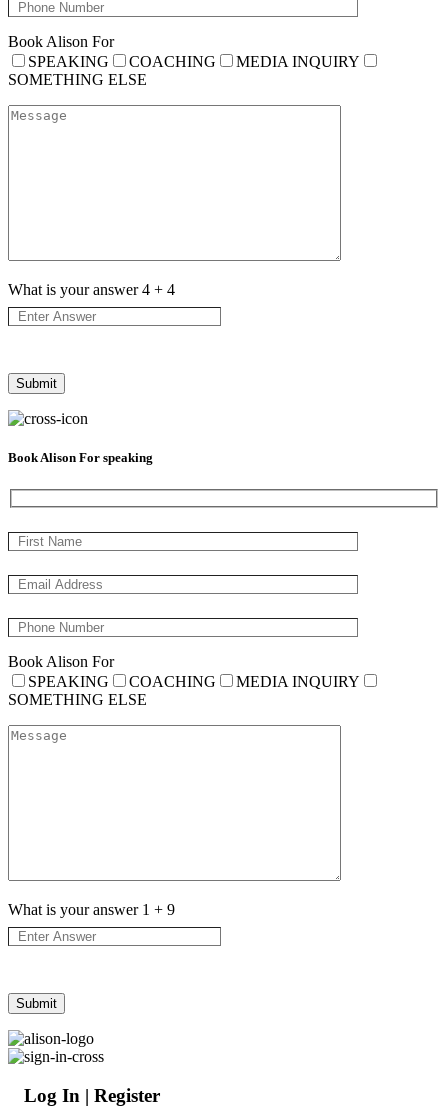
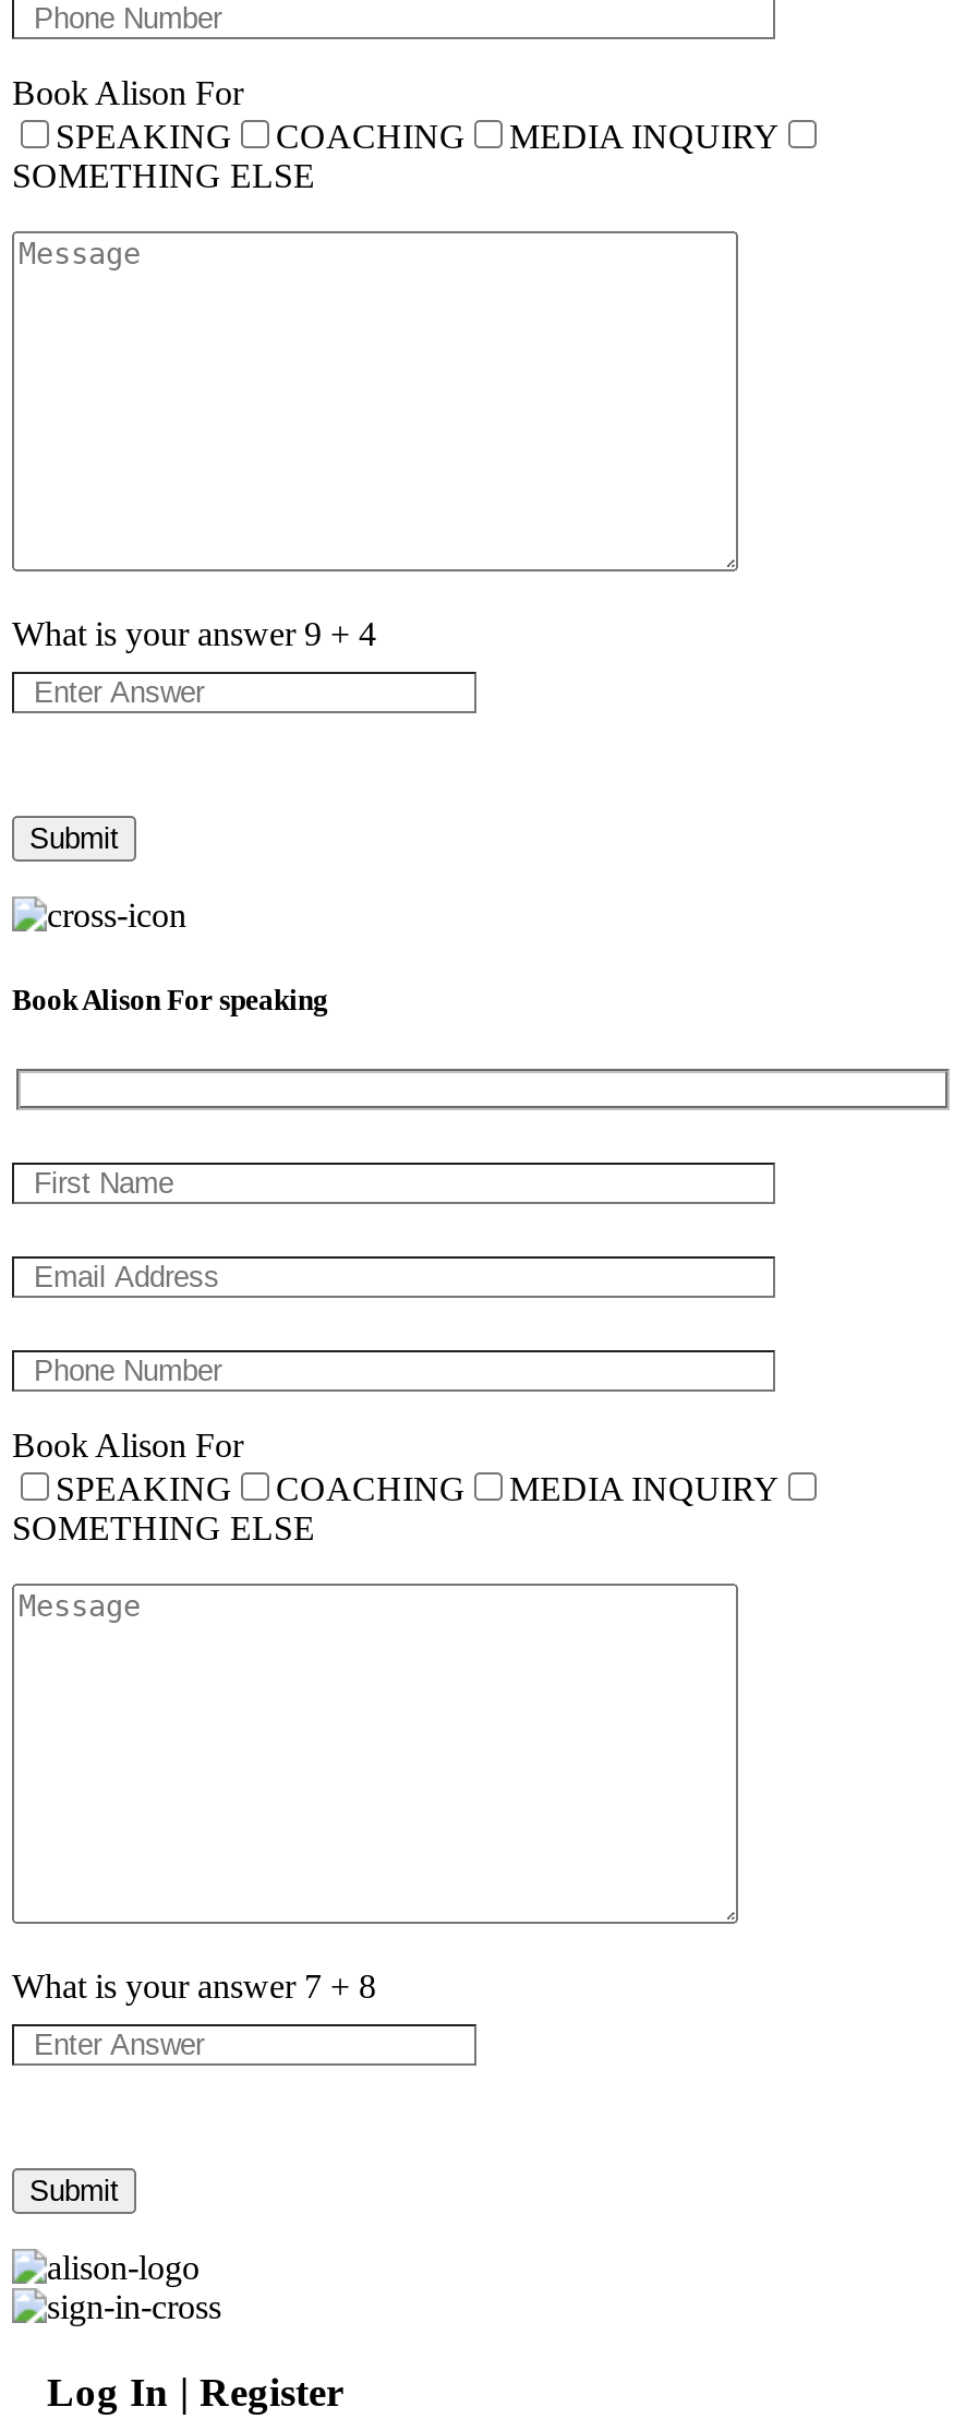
- What is your answer 4 + 4
+ What is your answer 9 + 4

- What is your answer 1 + 9
+ What is your answer 7 + 8
